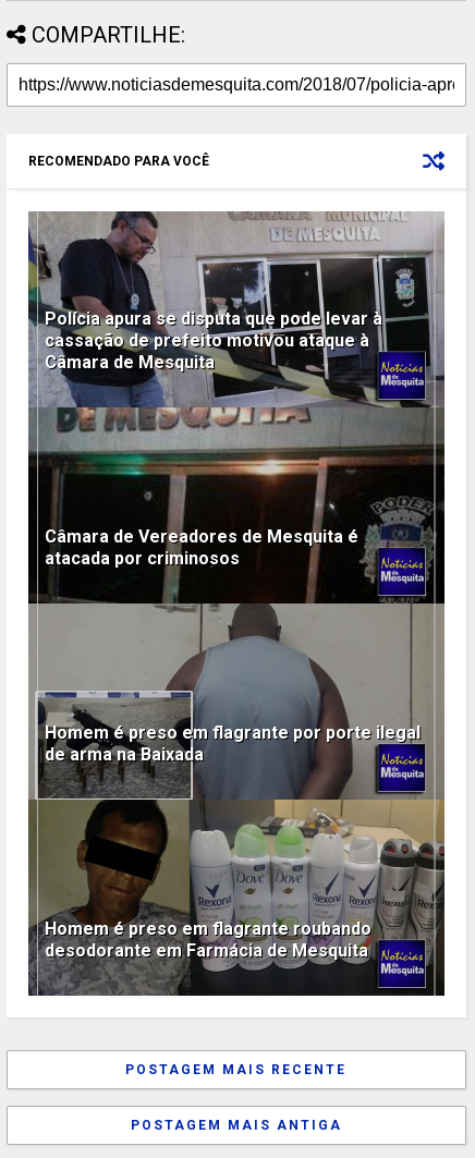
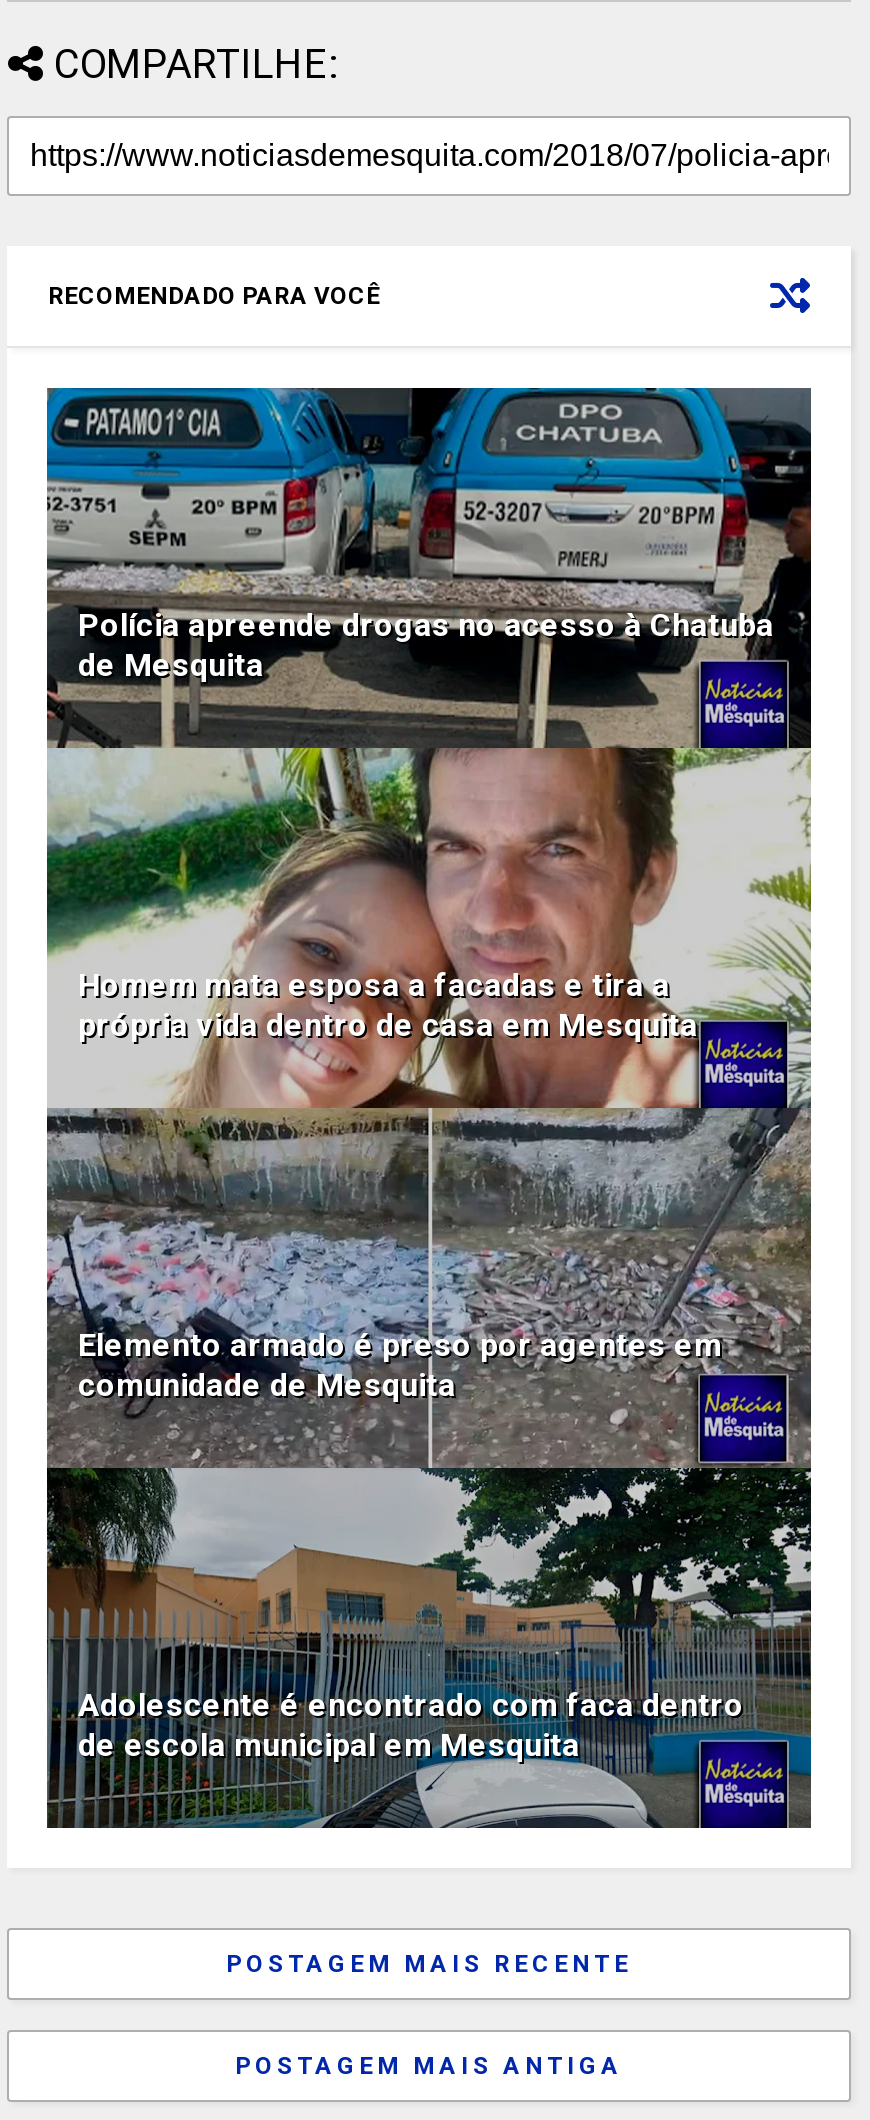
- [image]
- Polícia apura se disputa que pode levar à
- cassação de prefeito motivou ataque à
- Câmara de Mesquita
+ [image]
+ Polícia apreende drogas no acesso à Chatuba
+ de Mesquita

- Câmara de Vereadores de Mesquita é
- atacada por criminosos
+ Homem mata esposa a facadas e tira a
+ própria vida dentro de casa em Mesquita

- Homem é preso em flagrante por porte ilegal
- de arma na Baixada
+ Elemento armado é preso por agentes em
+ comunidade de Mesquita

- Homem é preso em flagrante roubando
- desodorante em Farmácia de Mesquita
+ Adolescente é encontrado com faca dentro
+ de escola municipal em Mesquita
